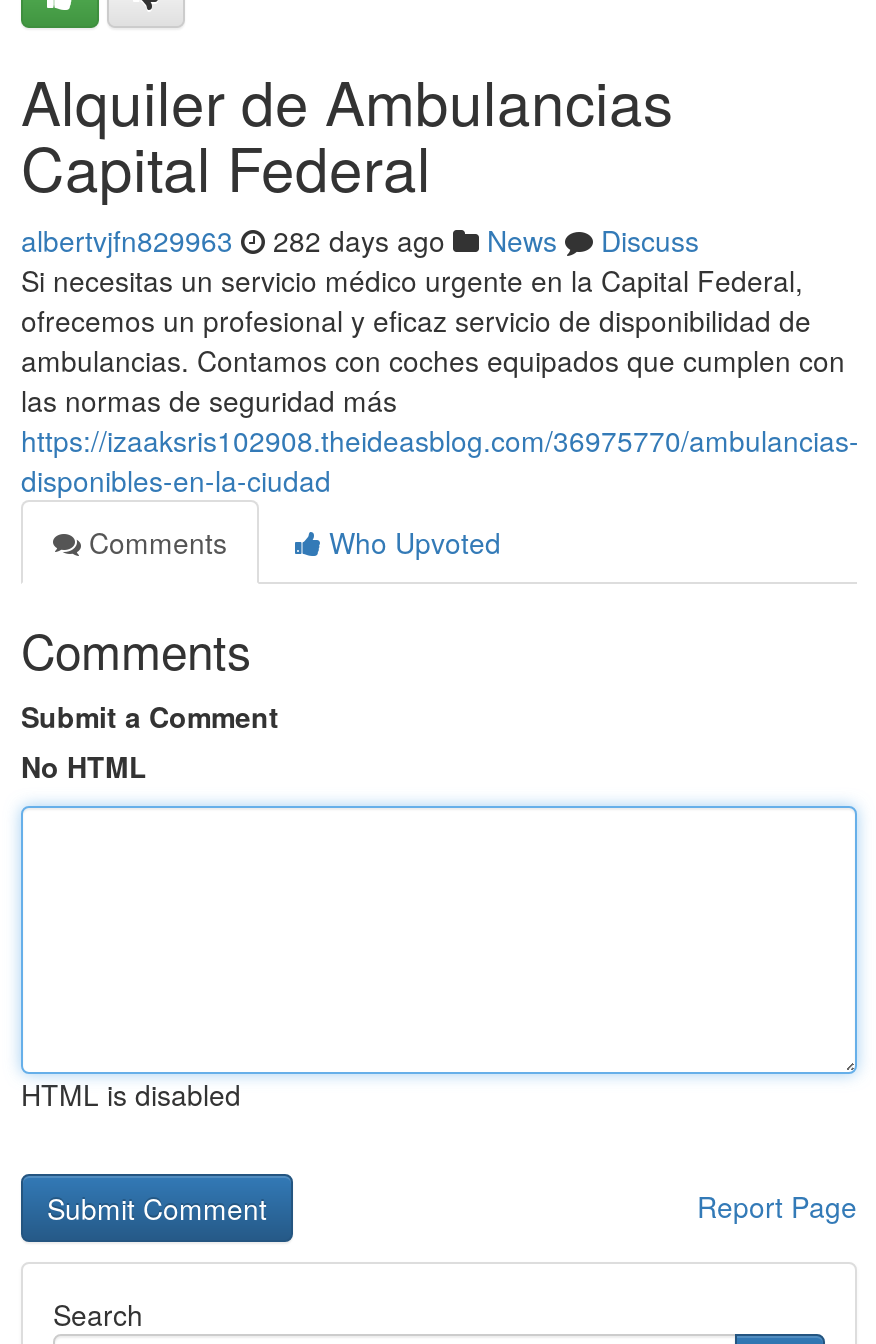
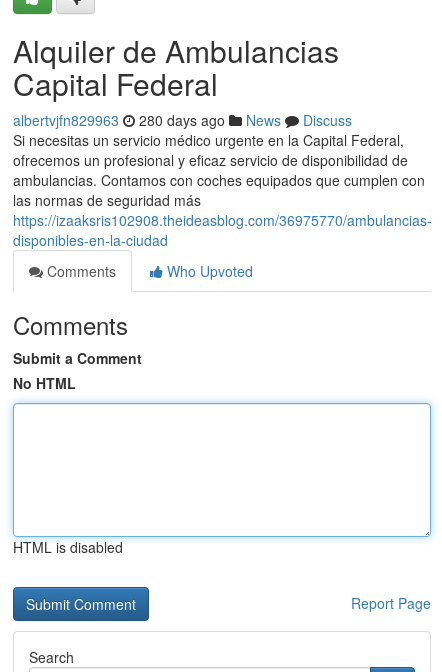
- albertvjfn829963 282 days ago News Discuss
+ albertvjfn829963 280 days ago News Discuss
